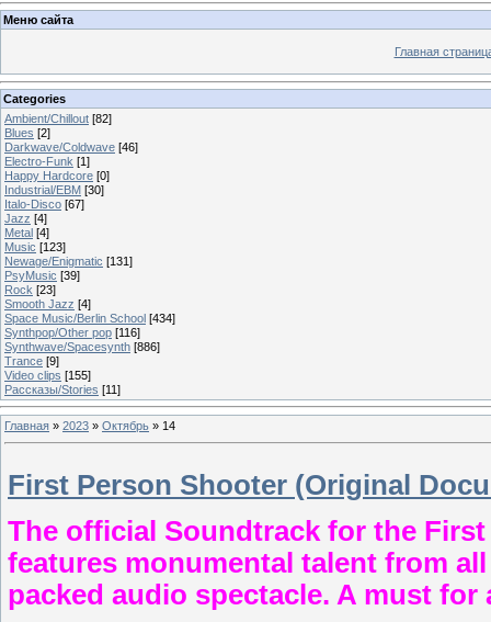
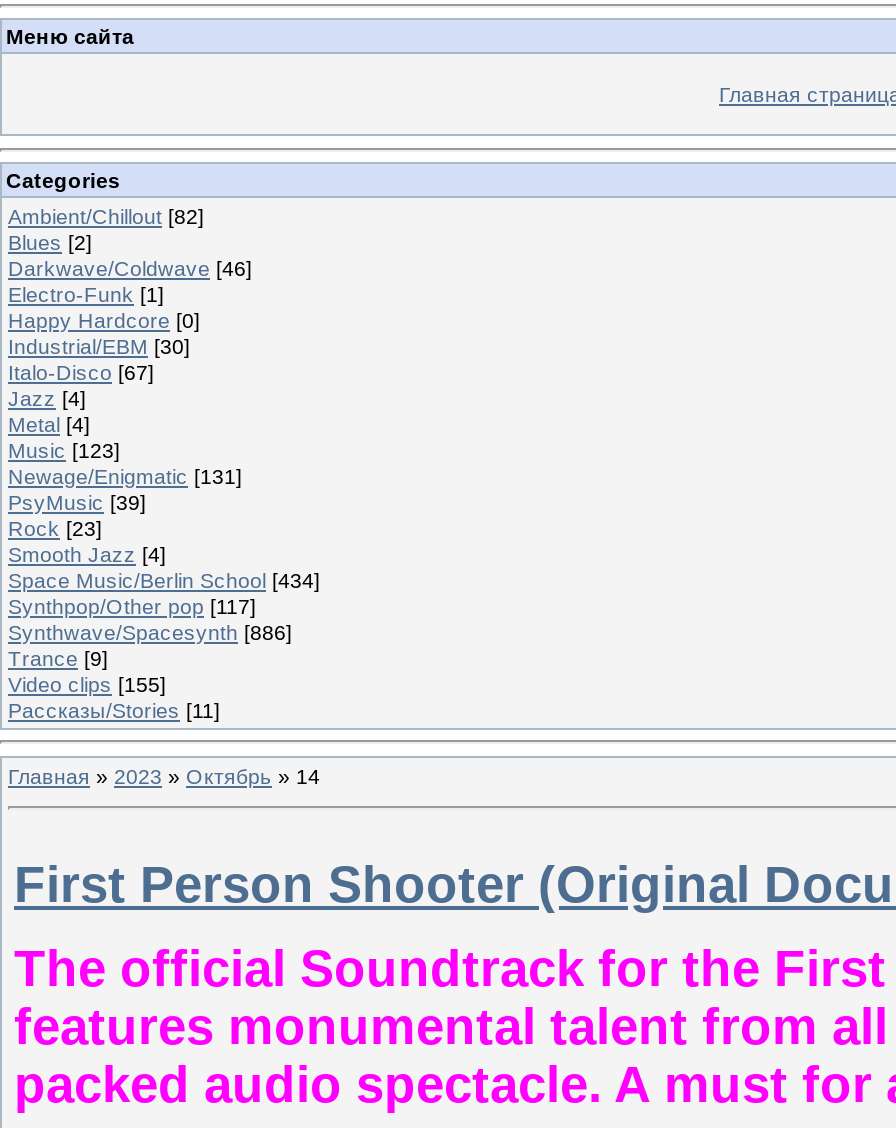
- Synthpop/Other pop [116]
+ Synthpop/Other pop [117]
